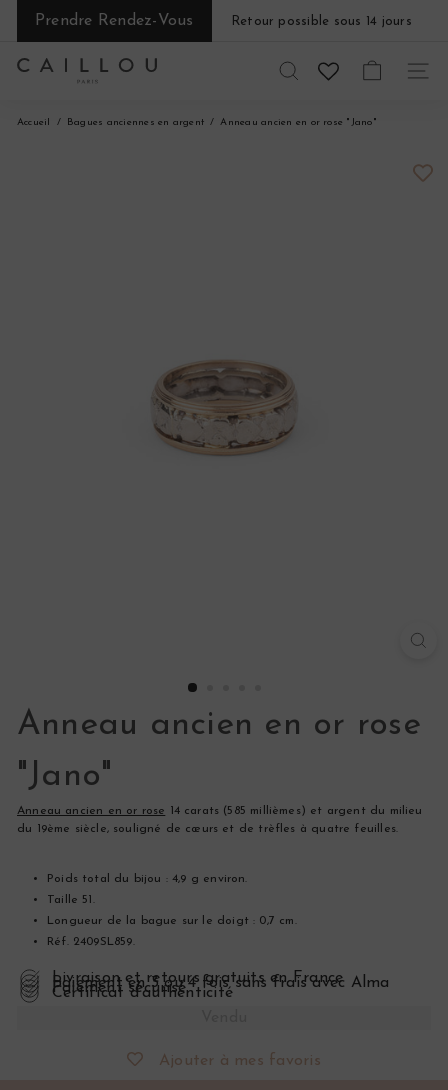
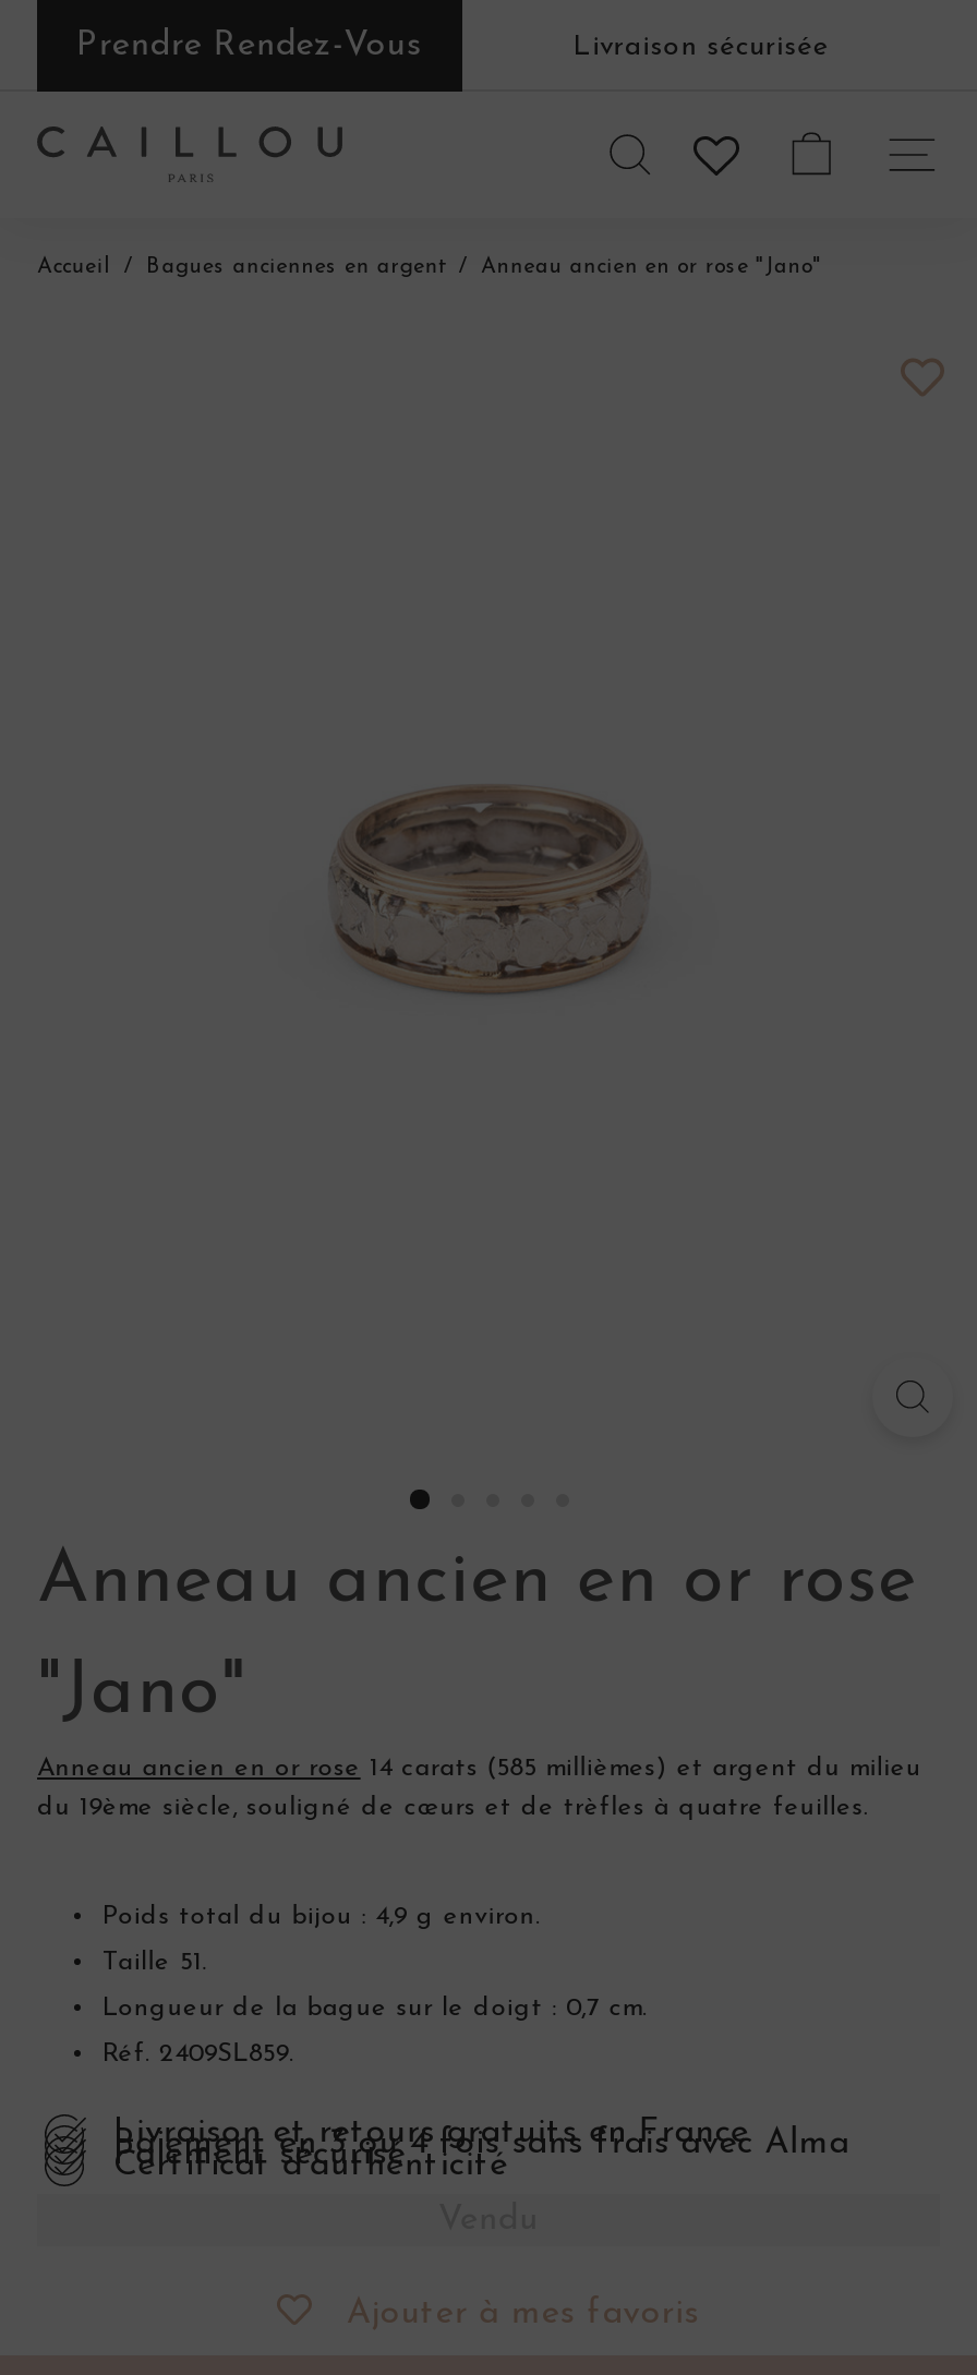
- Retour possible sous 14 jours
+ Livraison sécurisée
